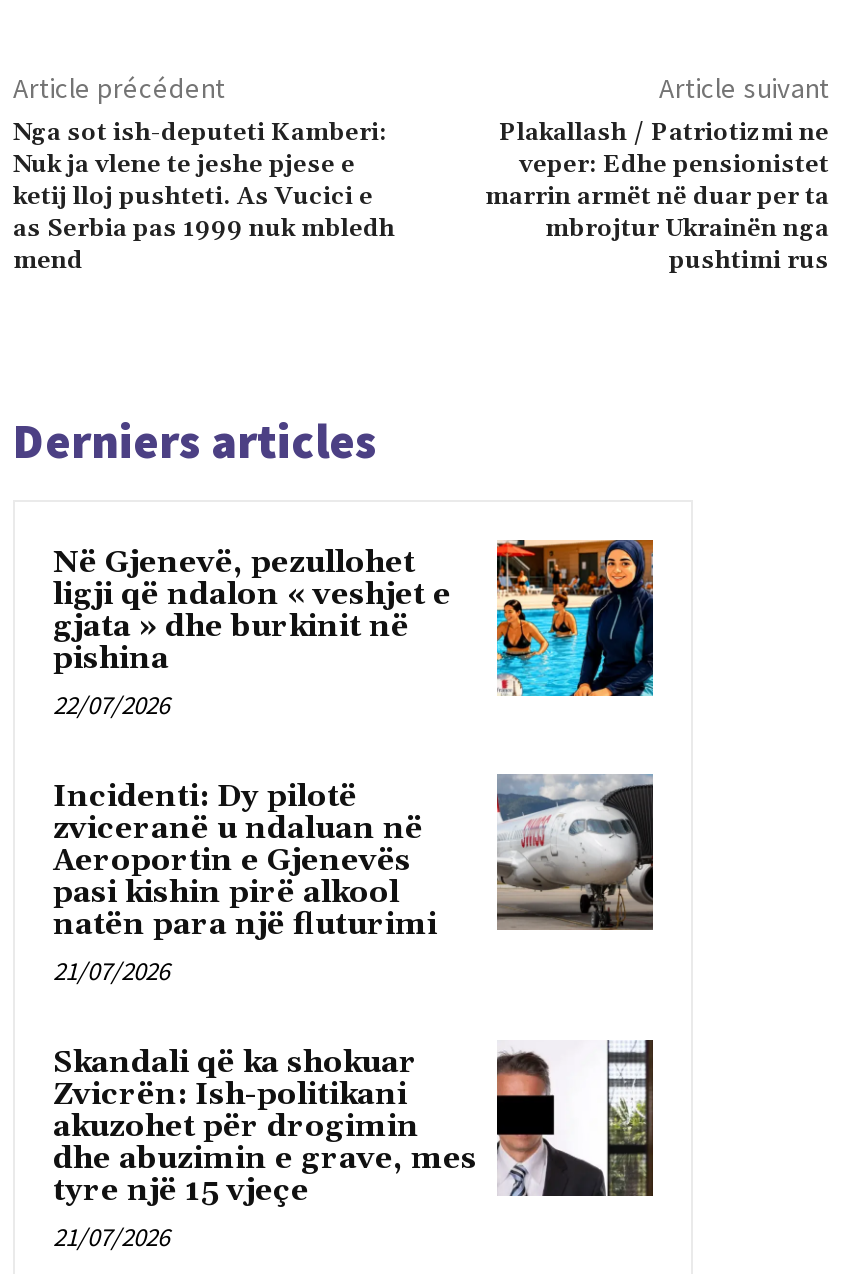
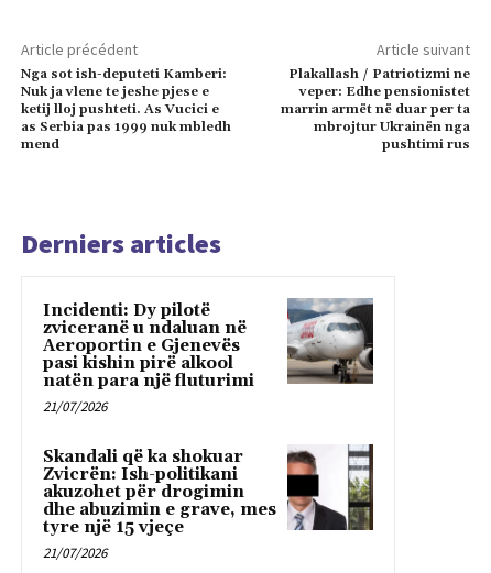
- [image]
- Në Gjenevë, pezullohet
- ligji që ndalon « veshjet e
- gjata » dhe burkinit në
- pishina
- 22/07/2026
